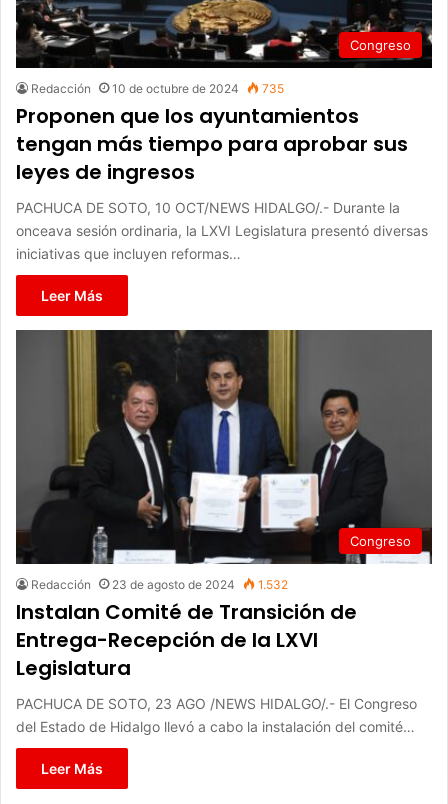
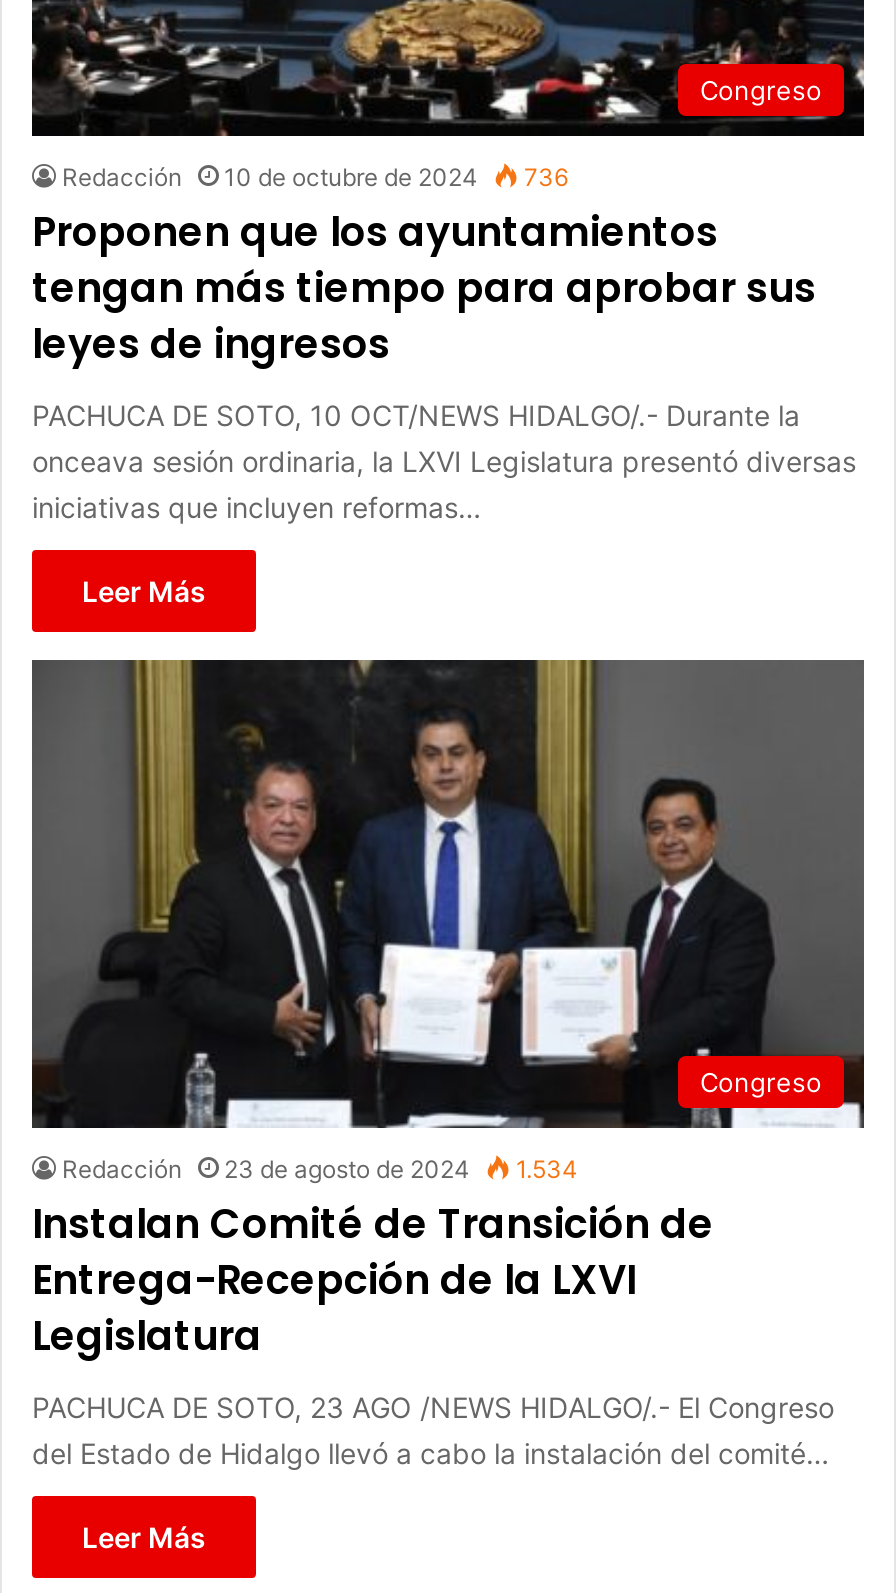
- Redacción 10 de octubre de 2024 735
+ Redacción 10 de octubre de 2024 736

- Redacción 23 de agosto de 2024 1.532
+ Redacción 23 de agosto de 2024 1.534
